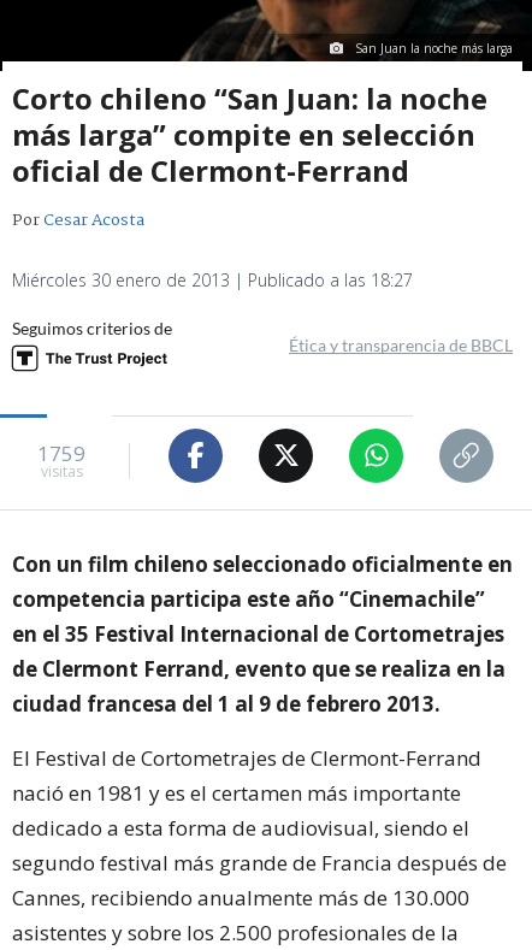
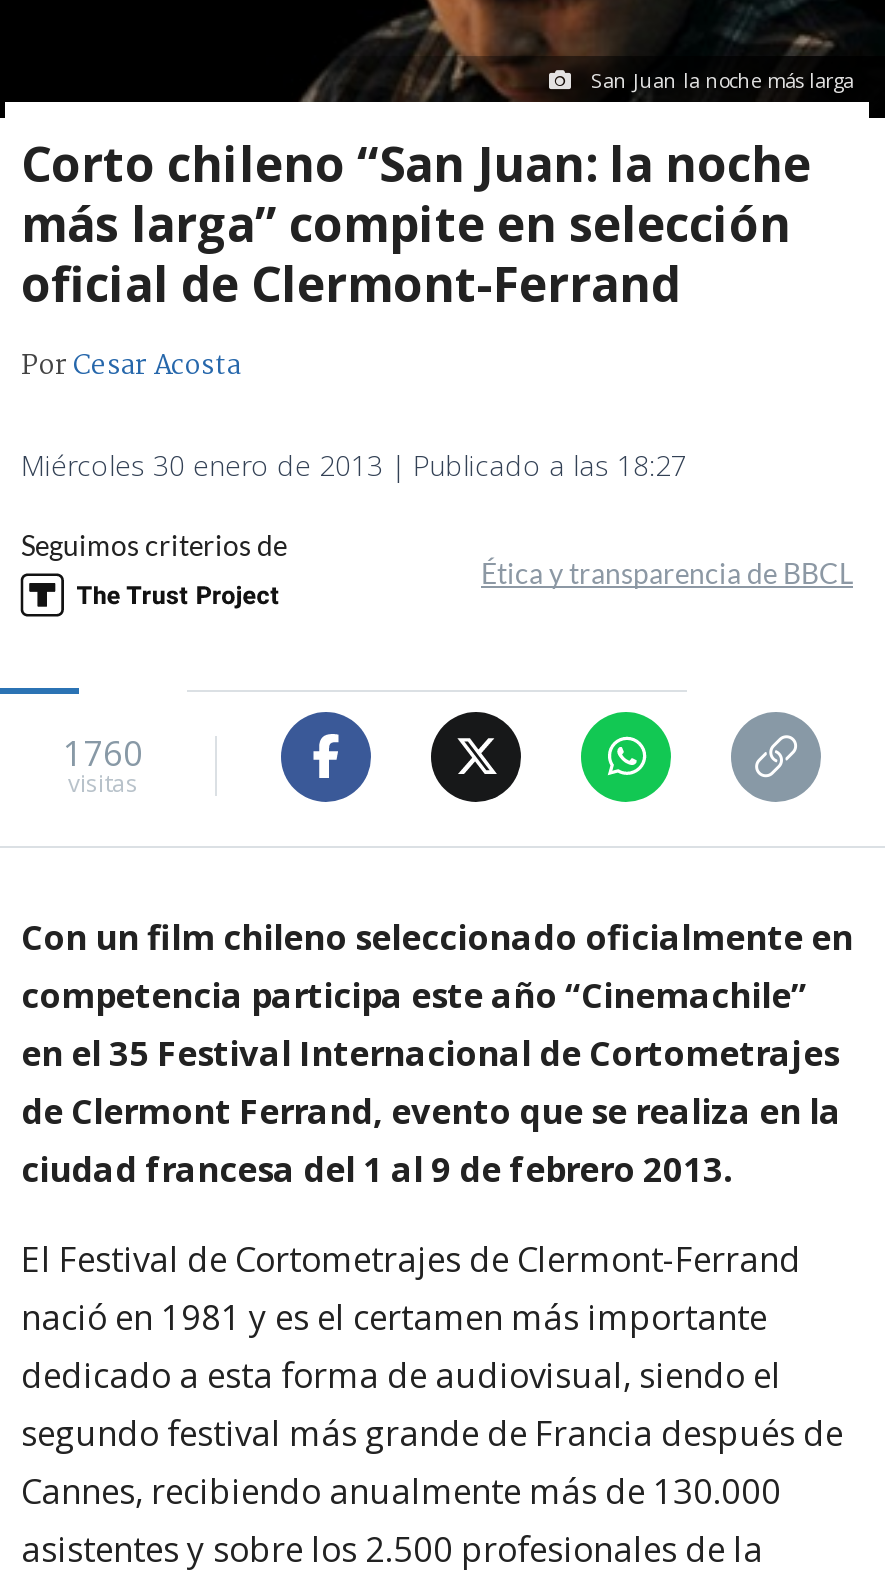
- 1759
+ 1760
